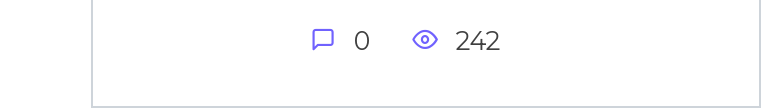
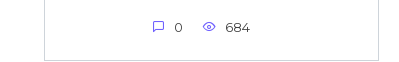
- 242
+ 684
